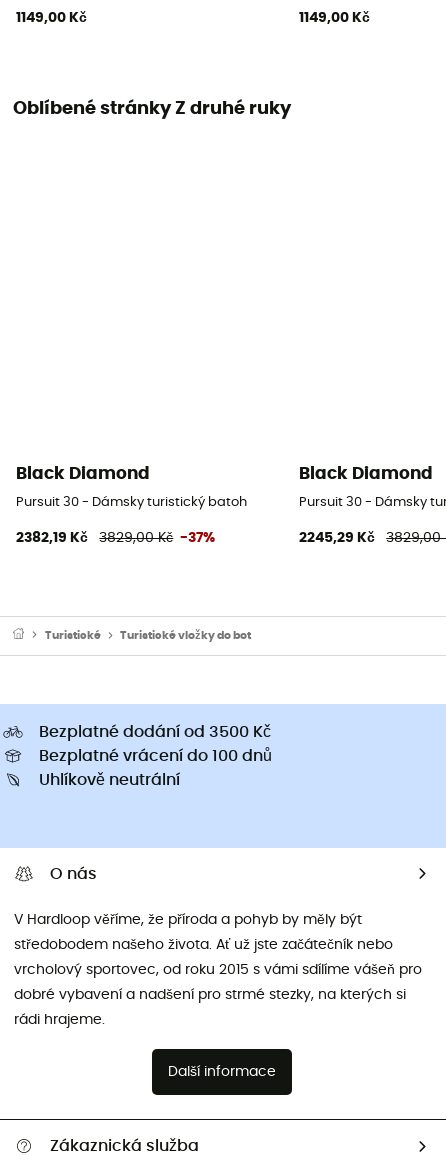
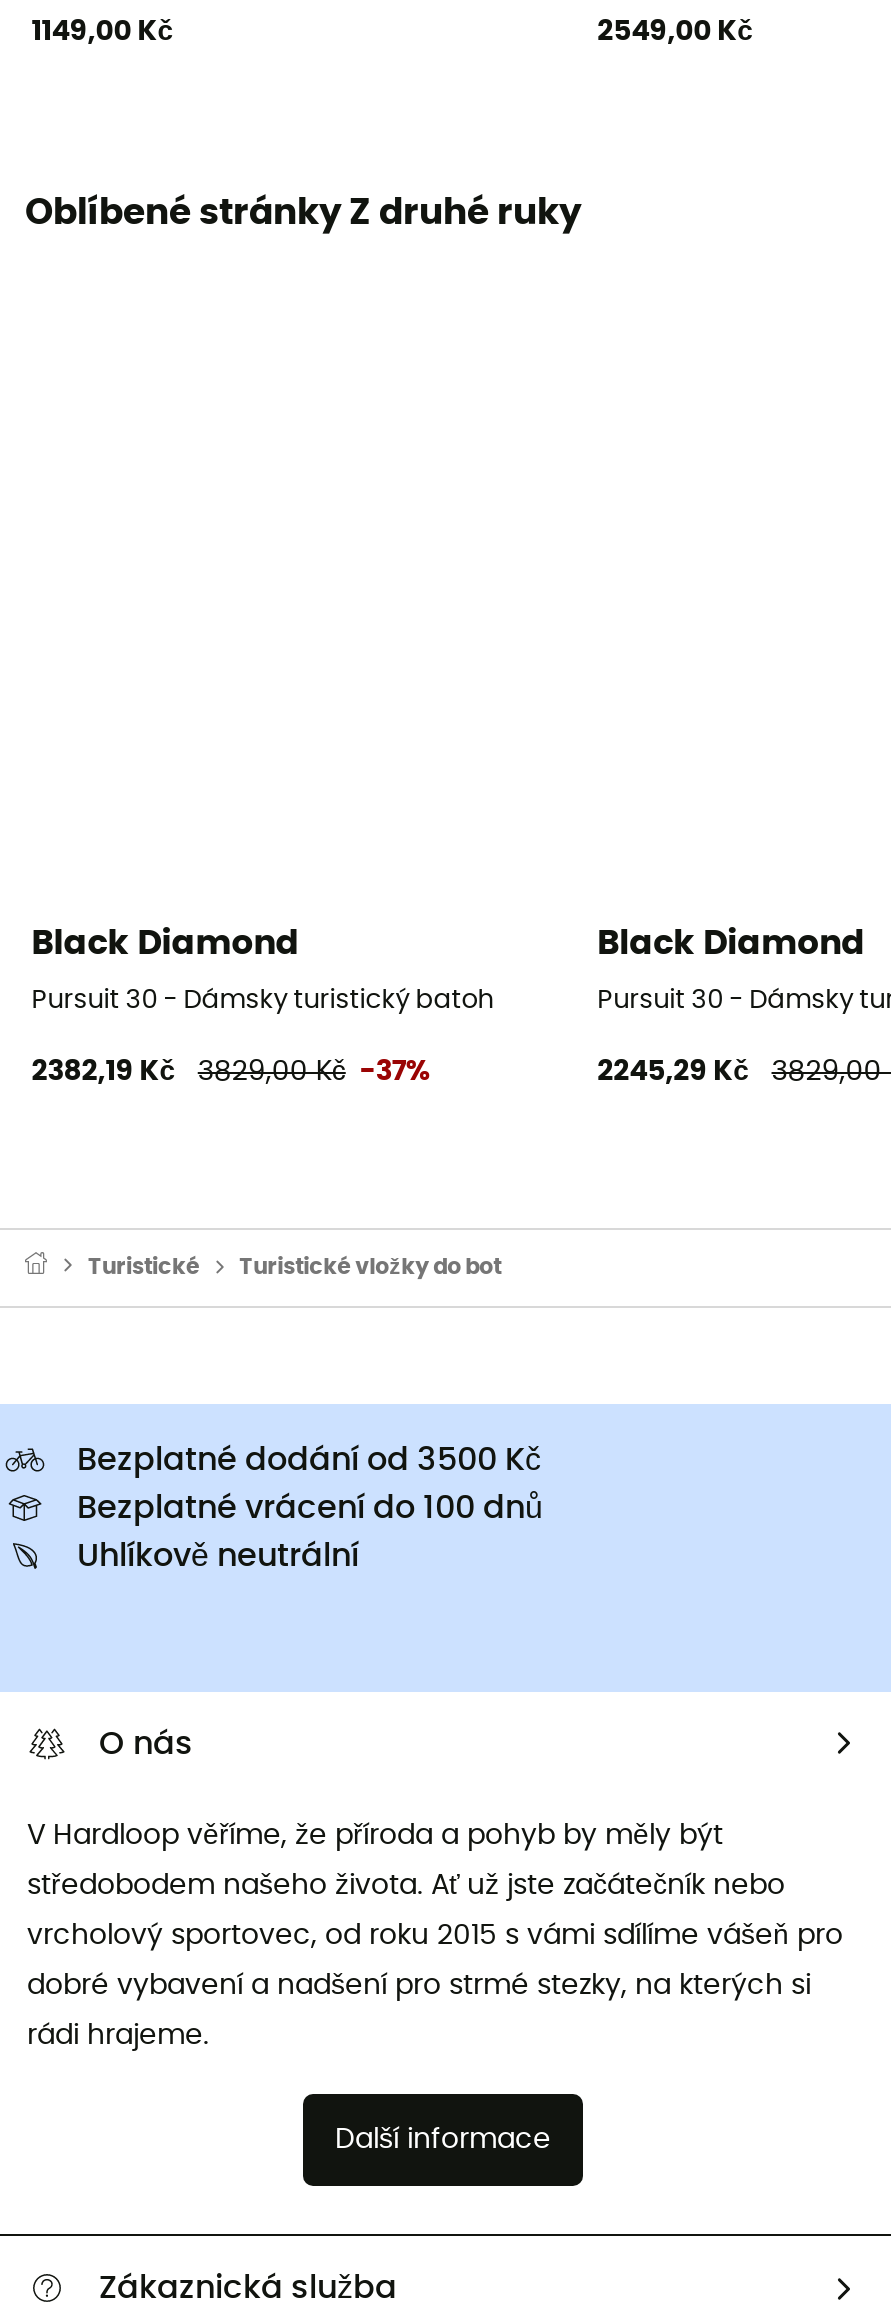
- 1149,00 Kč
+ 2549,00 Kč
